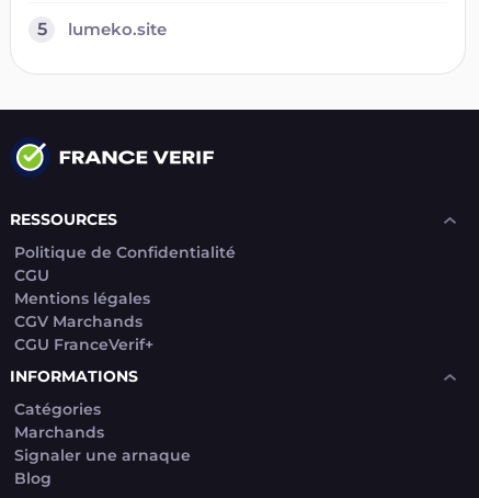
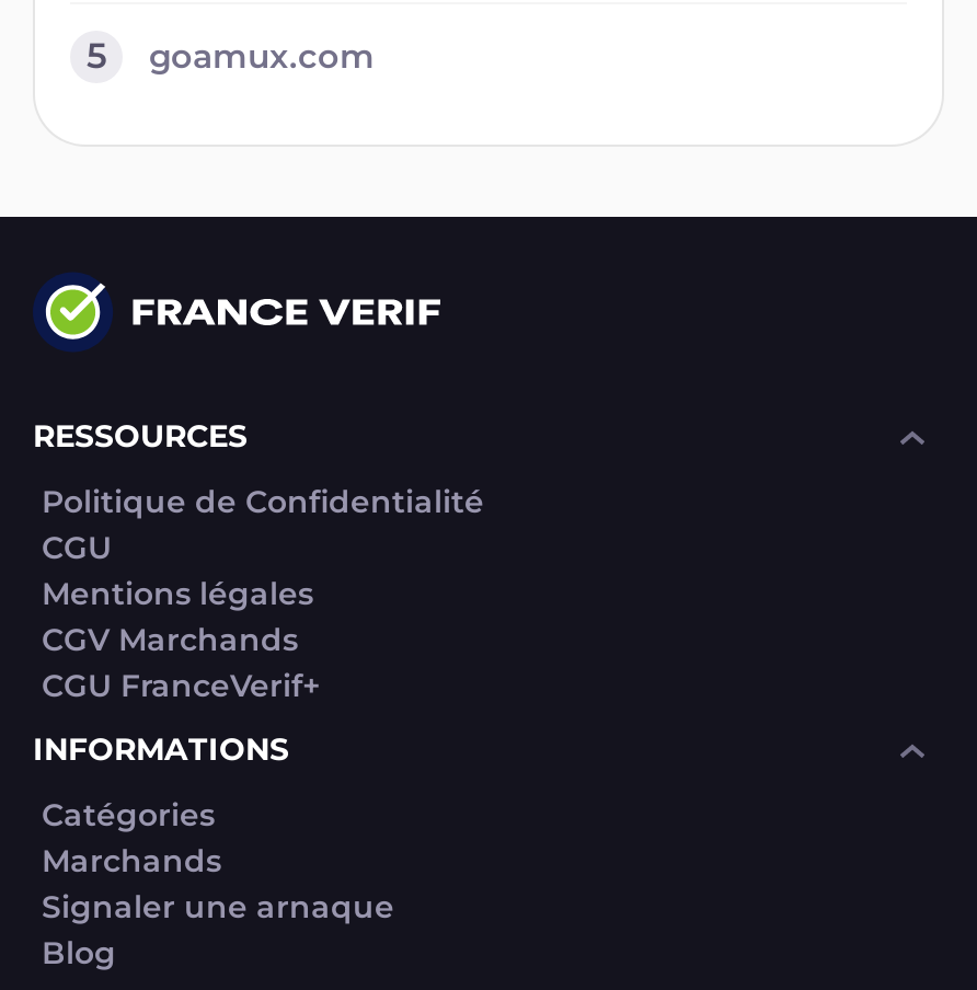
- lumeko.site
+ goamux.com
